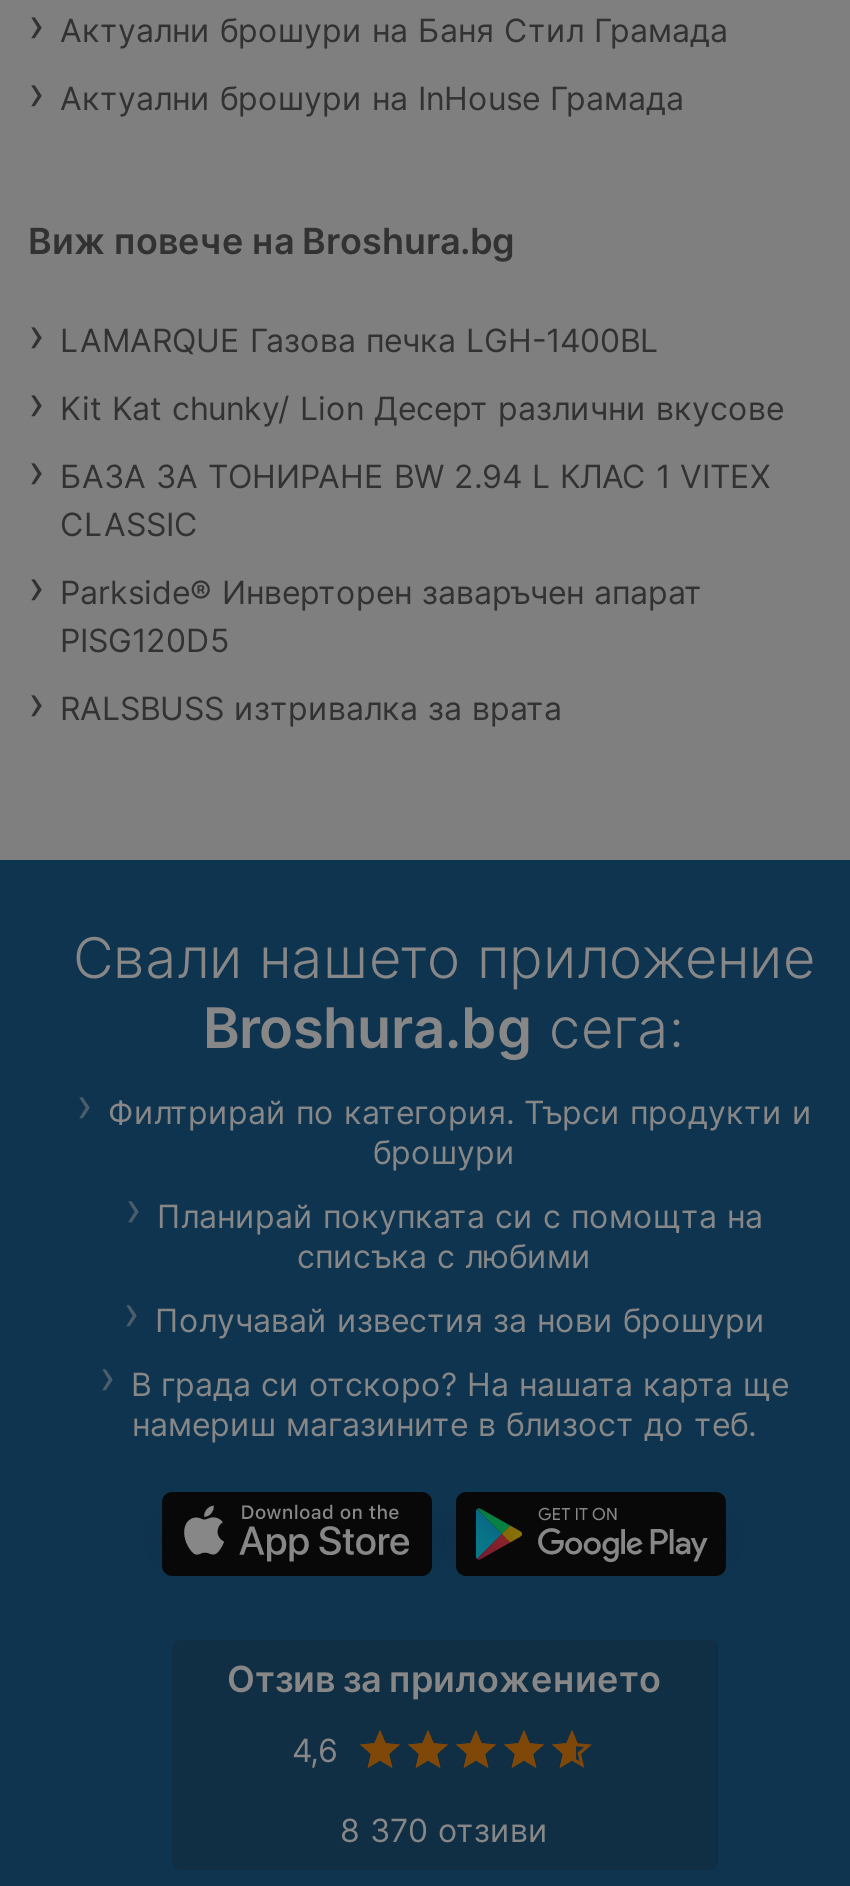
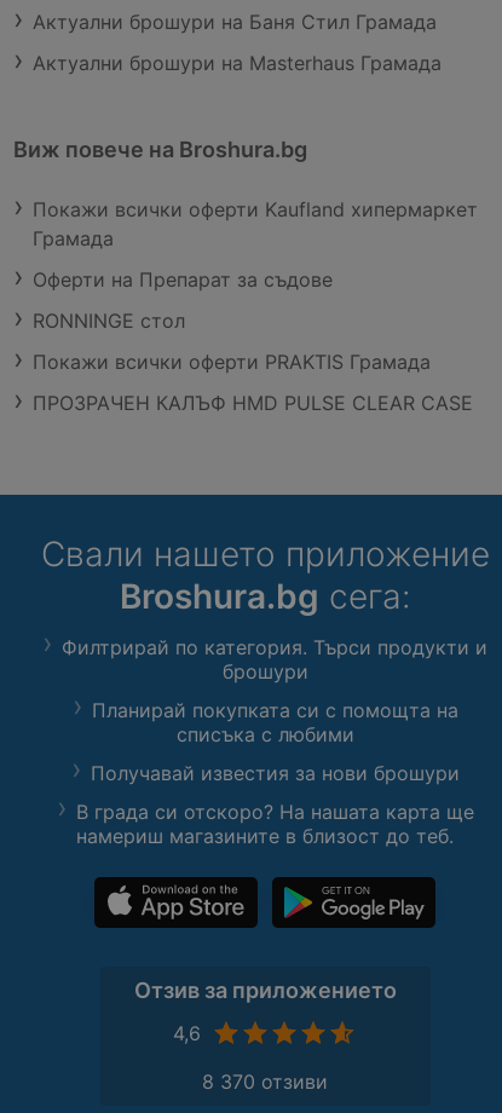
- Актуални брошури на InHouse Грамада
+ Актуални брошури на Masterhaus Грамада

- LAMARQUE Газова печка LGH-1400BL
+ Покажи всички оферти Kaufland хипермаркет
+ Грамада

- Kit Kat chunky/ Lion Десерт различни вкусове
+ Оферти на Препарат за съдове

- БАЗА ЗА ТОНИРАНЕ BW 2.94 L КЛАС 1 VITEX
- CLASSIC
+ RONNINGE стол

- Parkside® Инверторен заваръчен апарат
- PISG120D5
+ Покажи всички оферти PRAKTIS Грамада

- RALSBUSS изтривалка за врата
+ ПРОЗРАЧЕН КАЛЪФ HMD PULSE CLEAR CASE
